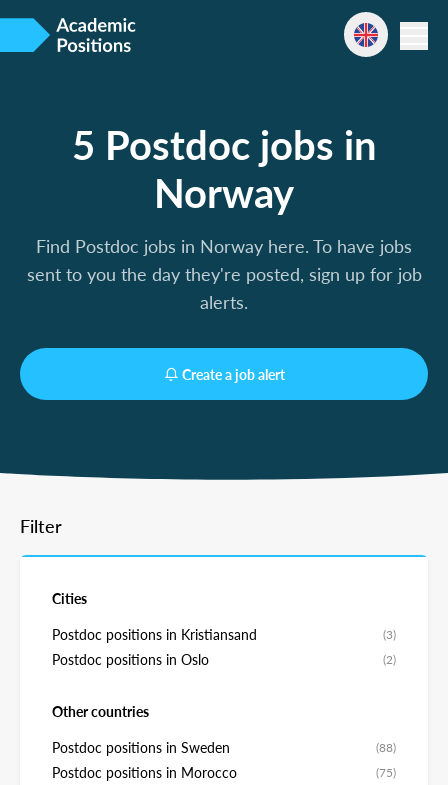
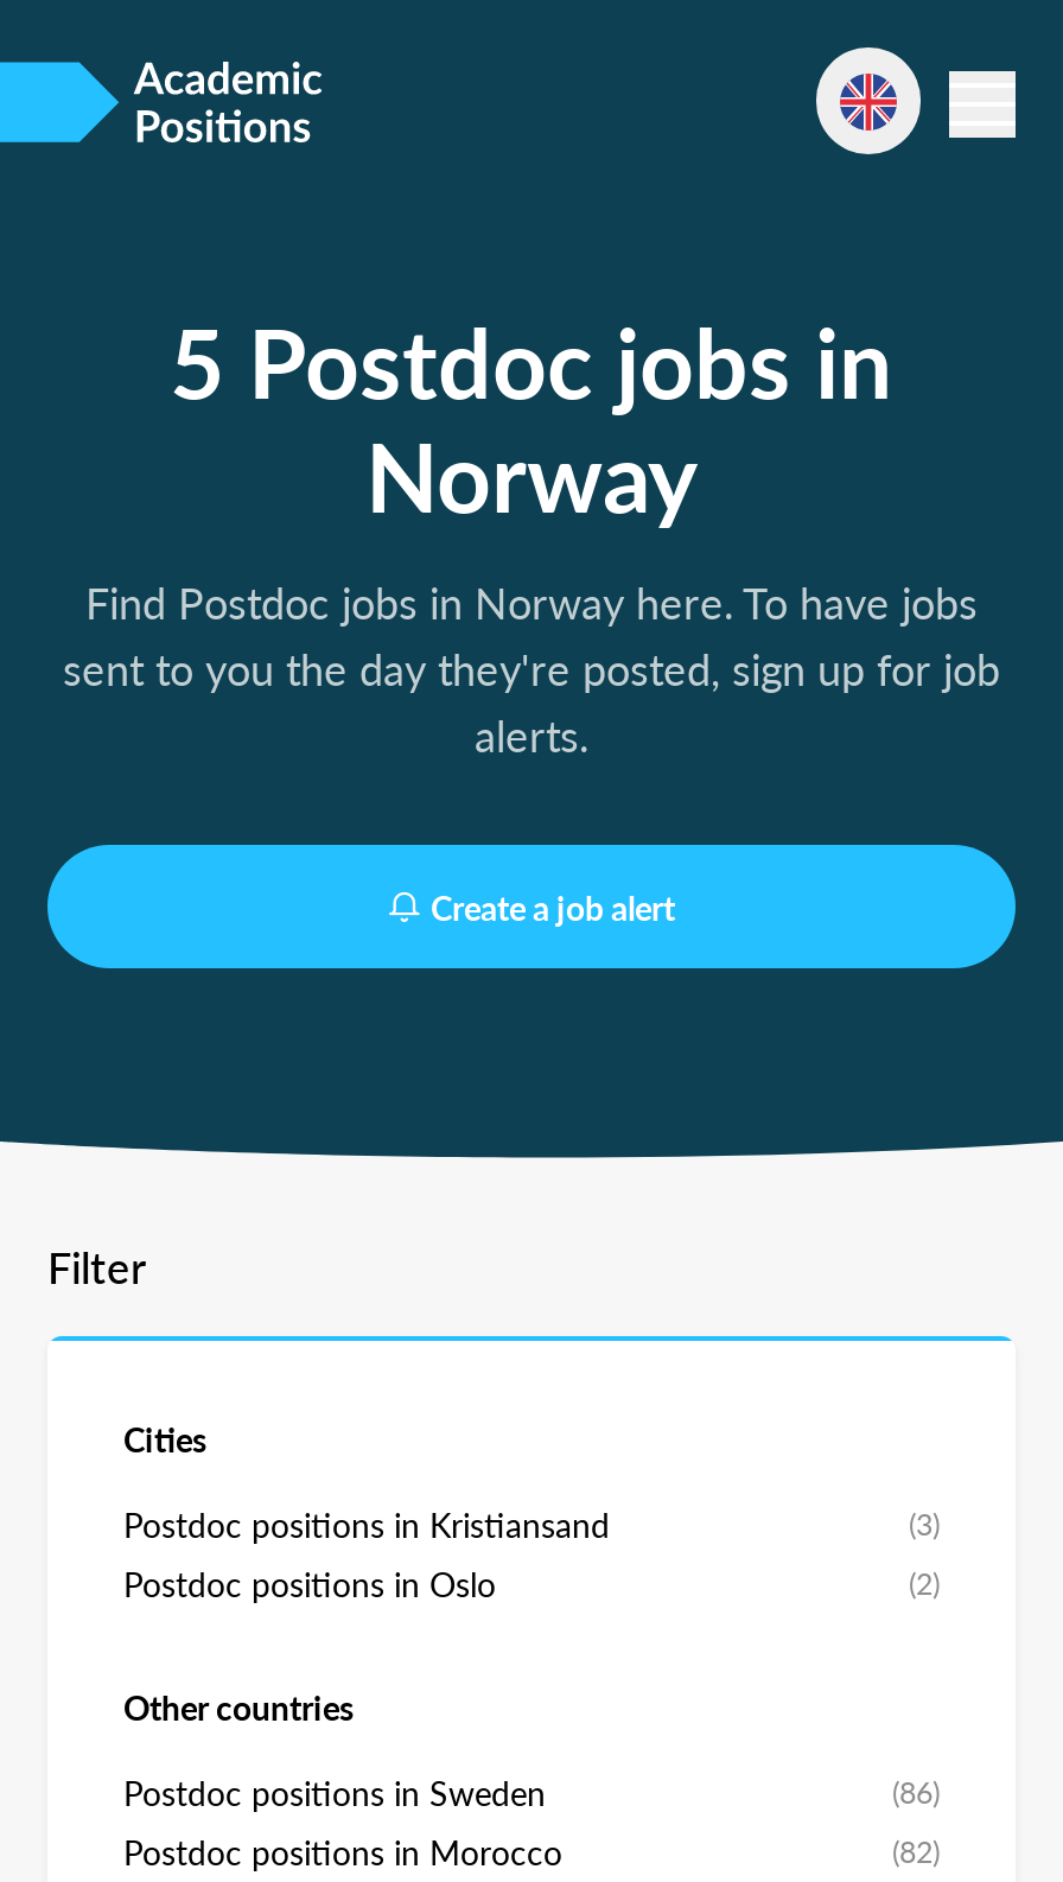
- (88)
+ (86)

- (75)
+ (82)
